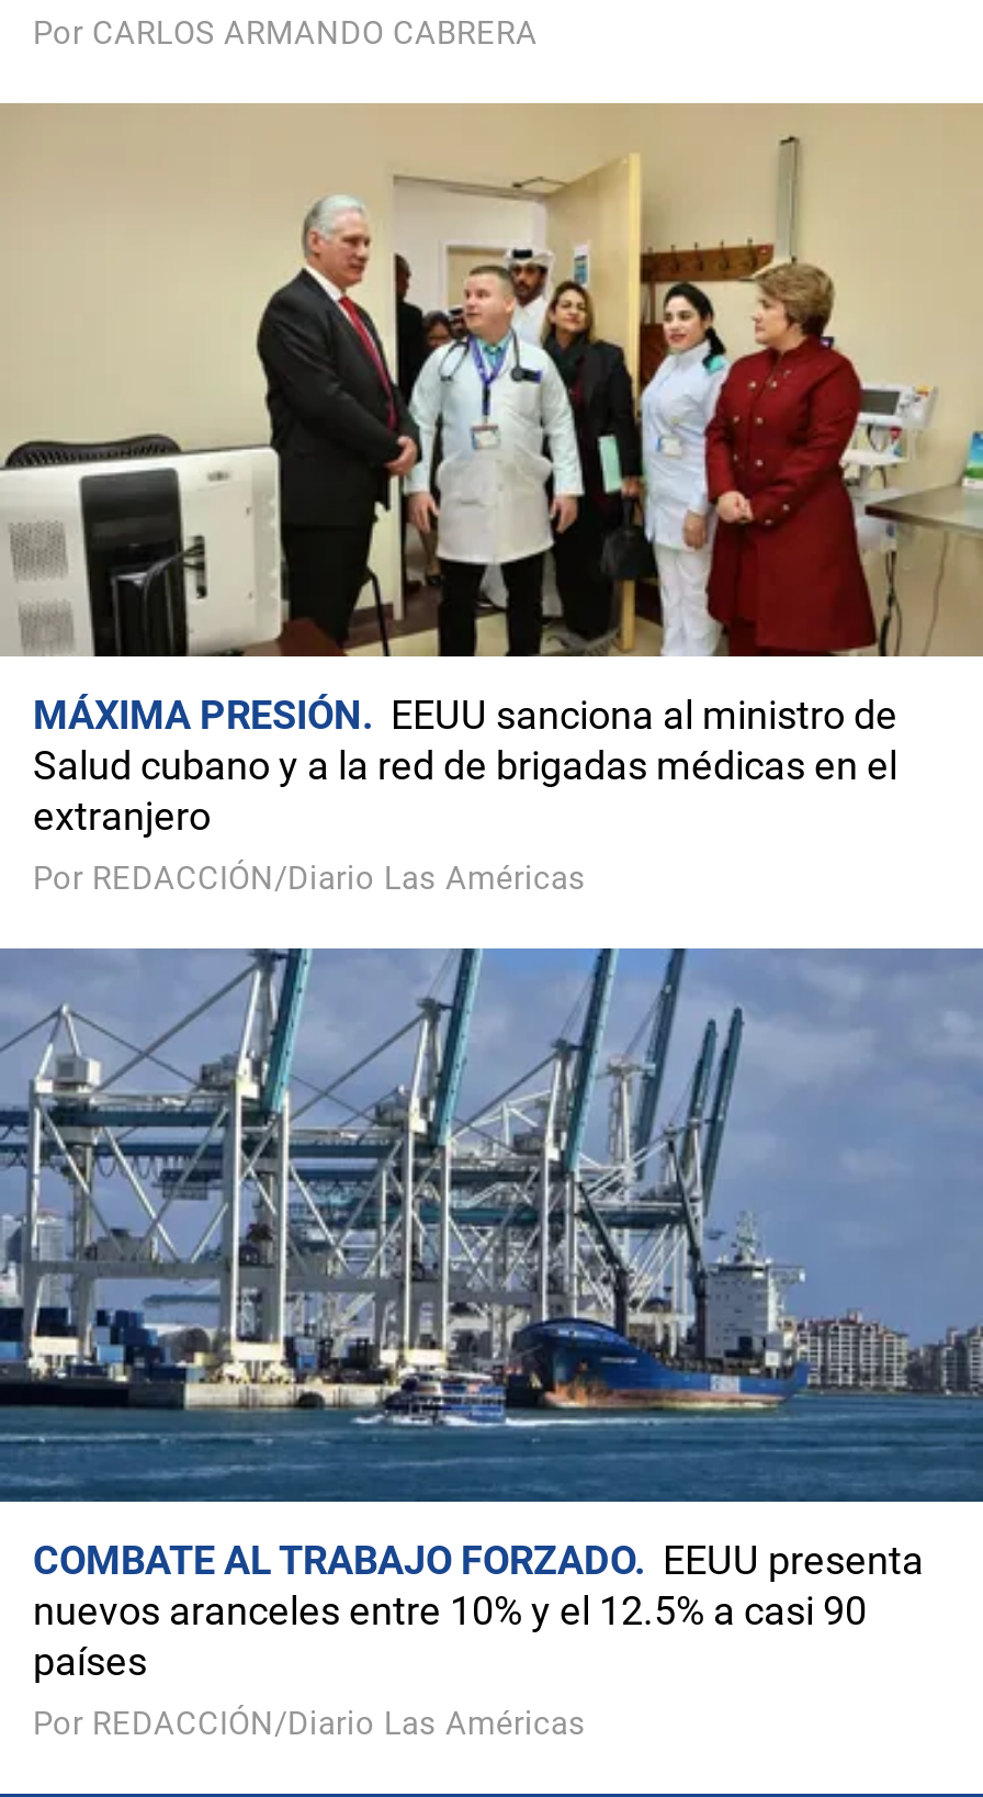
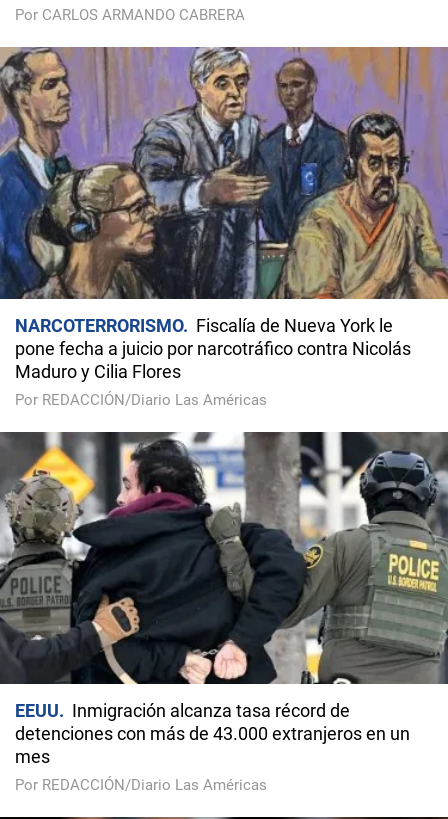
- [image]
- MÁXIMA PRESIÓN
- EEUU sanciona al ministro de
- Salud cubano y a la red de brigadas médicas en el
- extranjero
+ [image]
+ NARCOTERRORISMO
+ Fiscalía de Nueva York le
+ pone fecha a juicio por narcotráfico contra Nicolás
+ Maduro y Cilia Flores

- [image]
- COMBATE AL TRABAJO FORZADO
- EEUU presenta
- nuevos aranceles entre 10% y el 12.5% a casi 90
- países
+ [image]
+ EEUU
+ Inmigración alcanza tasa récord de
+ detenciones con más de 43.000 extranjeros en un
+ mes
